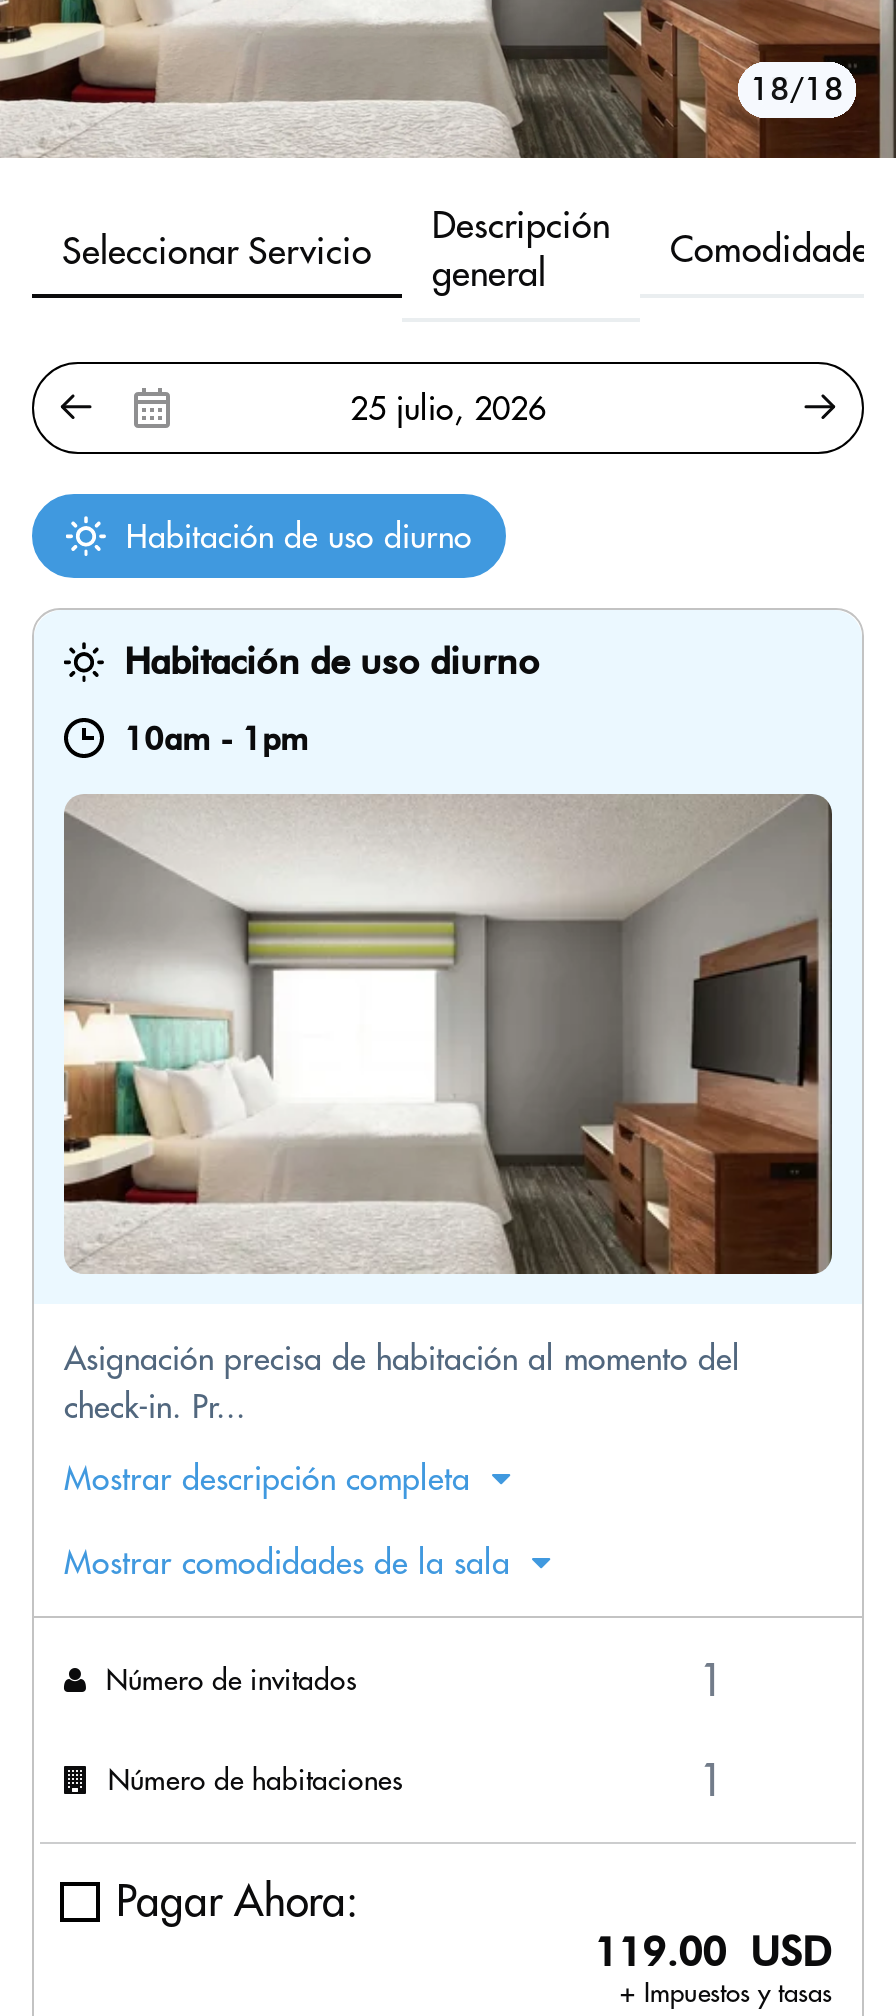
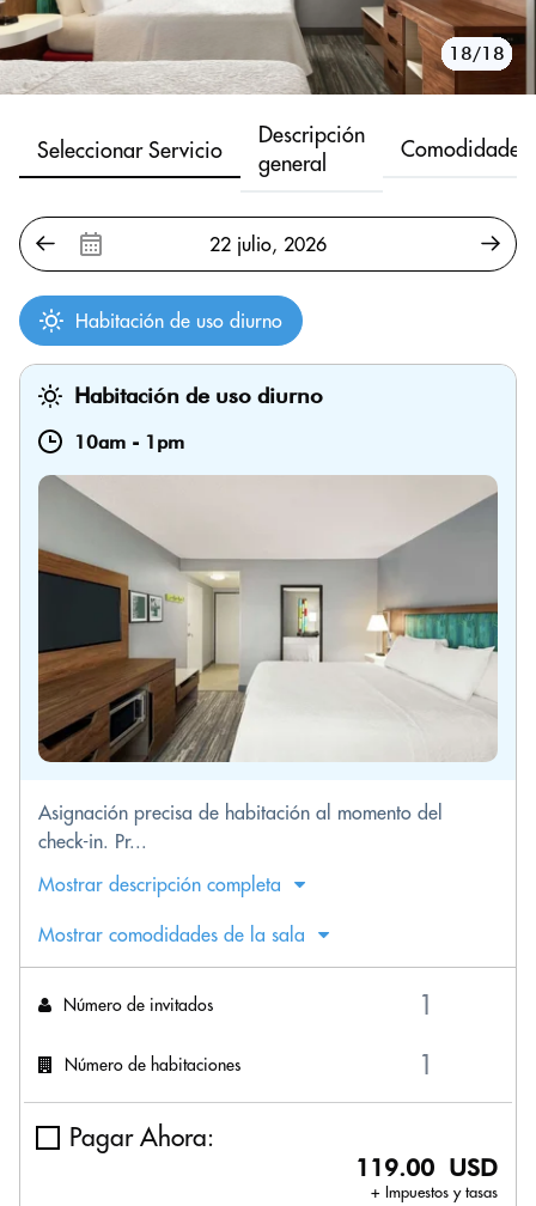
- [image]
+ [image]
